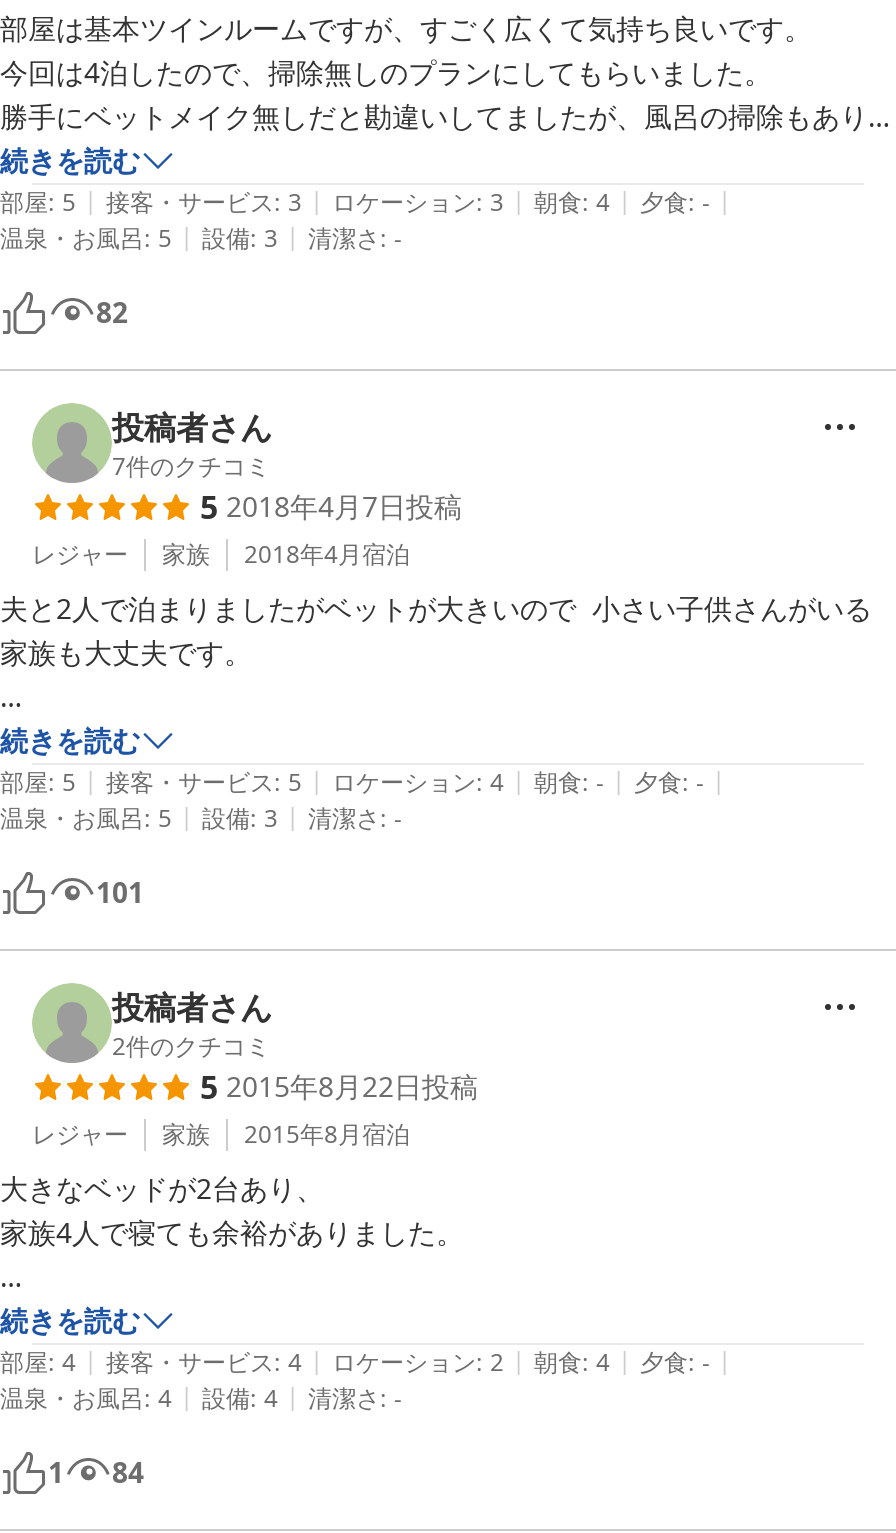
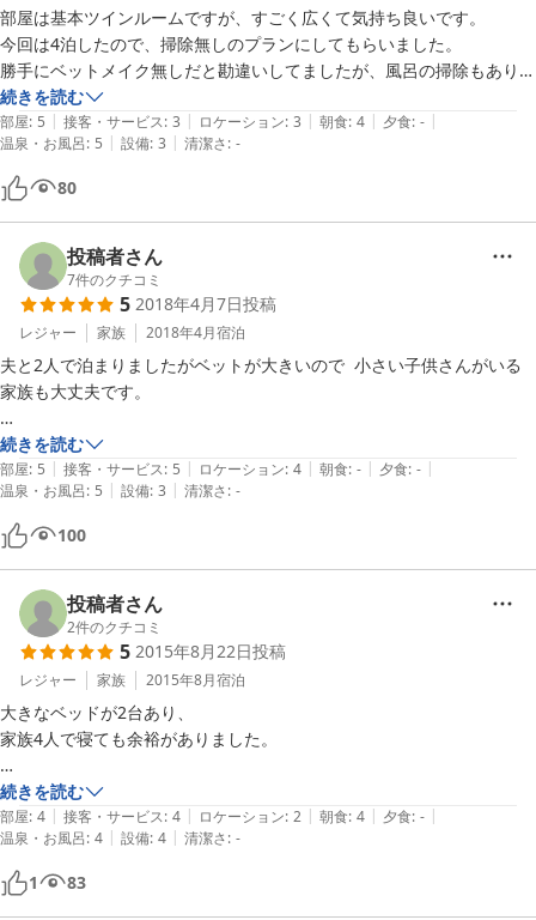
- 82
+ 80

- 101
+ 100

- 1 84
+ 1 83
